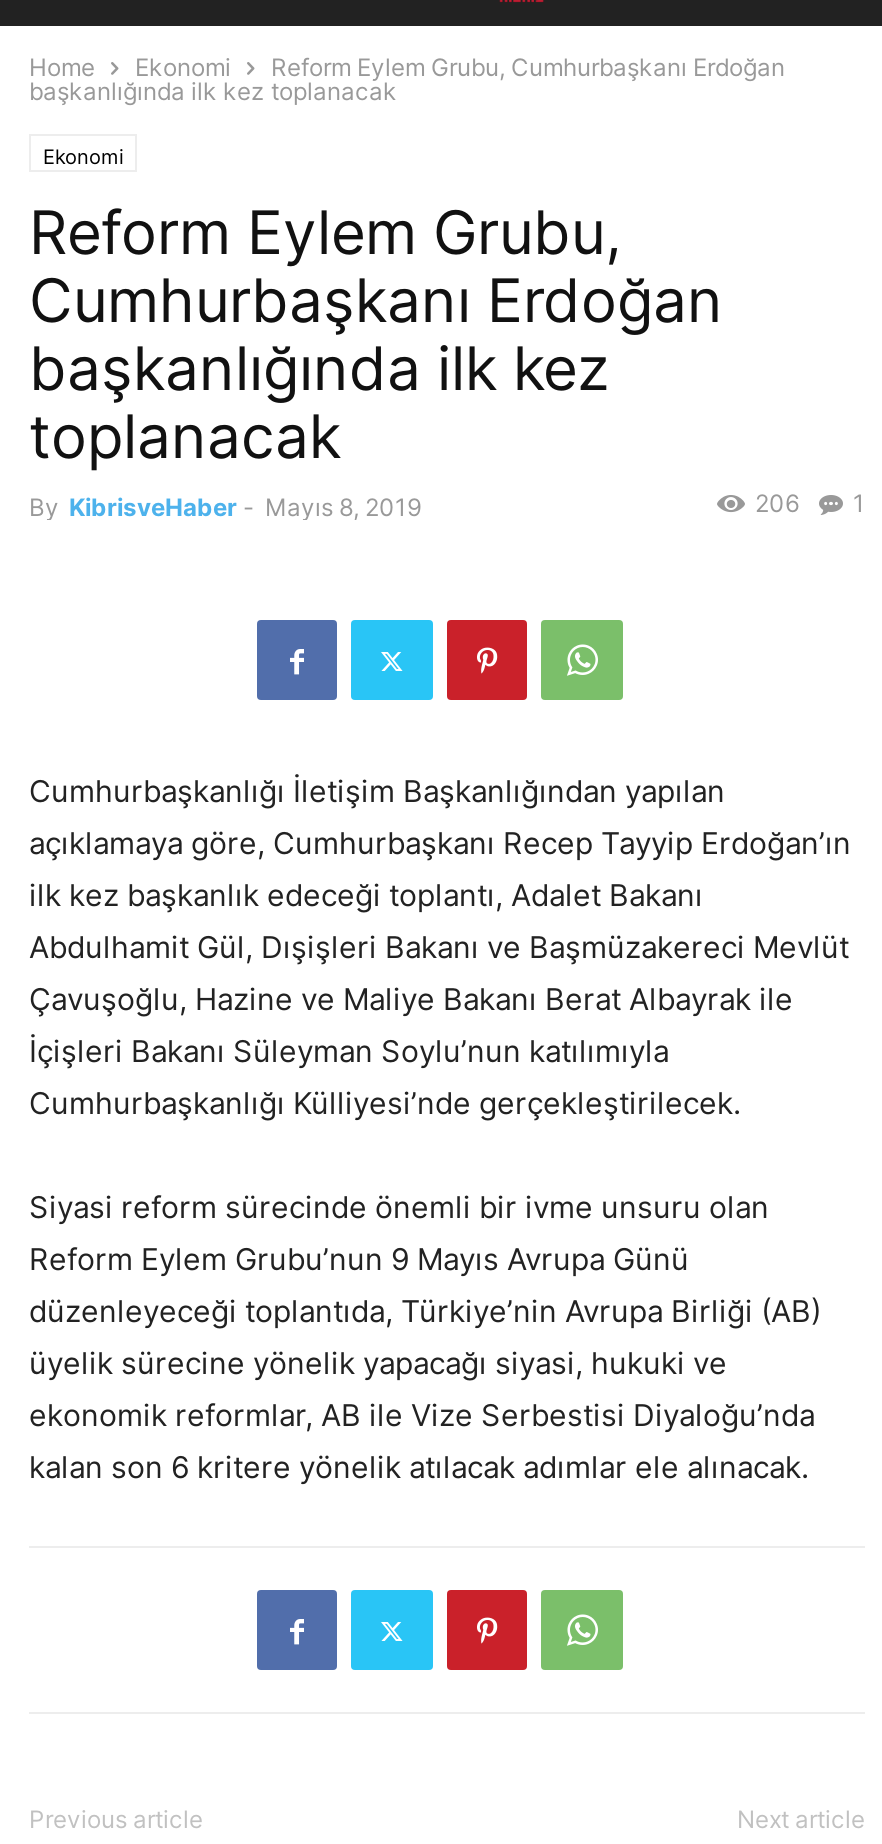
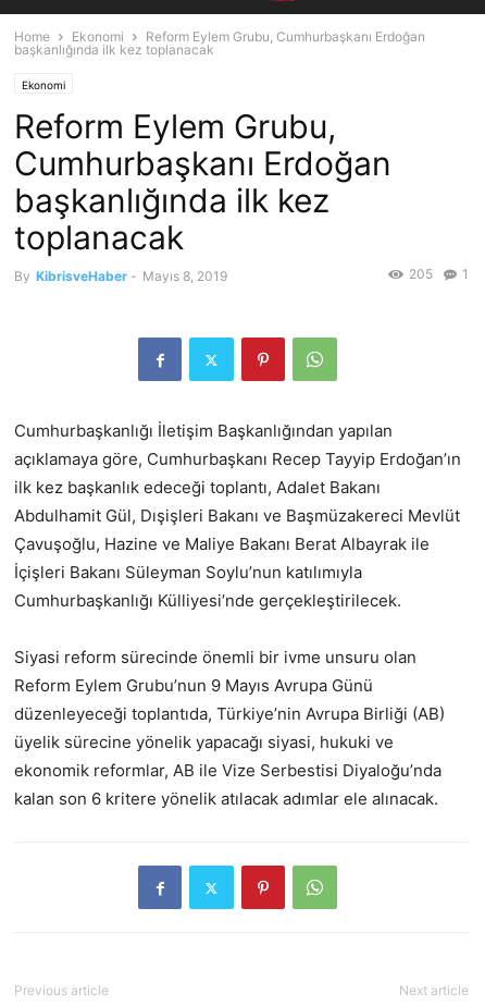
- 206 1
+ 205 1
